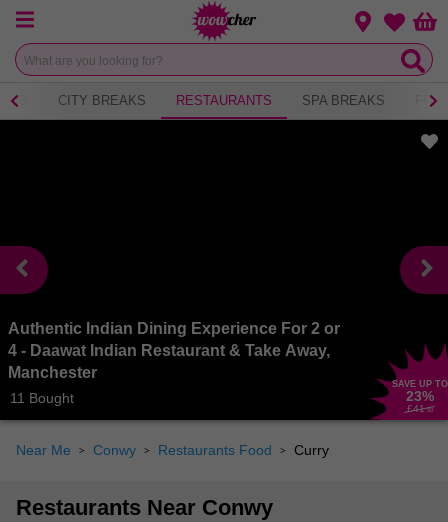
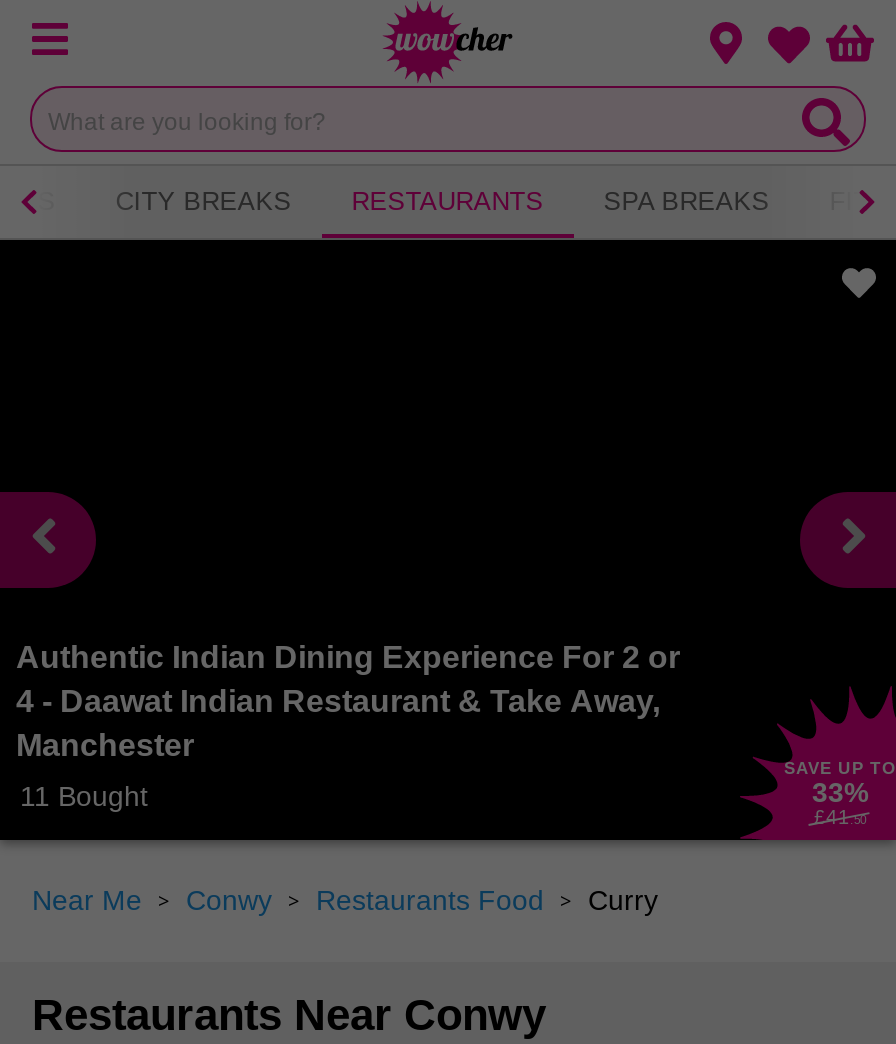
- 23%
+ 33%
